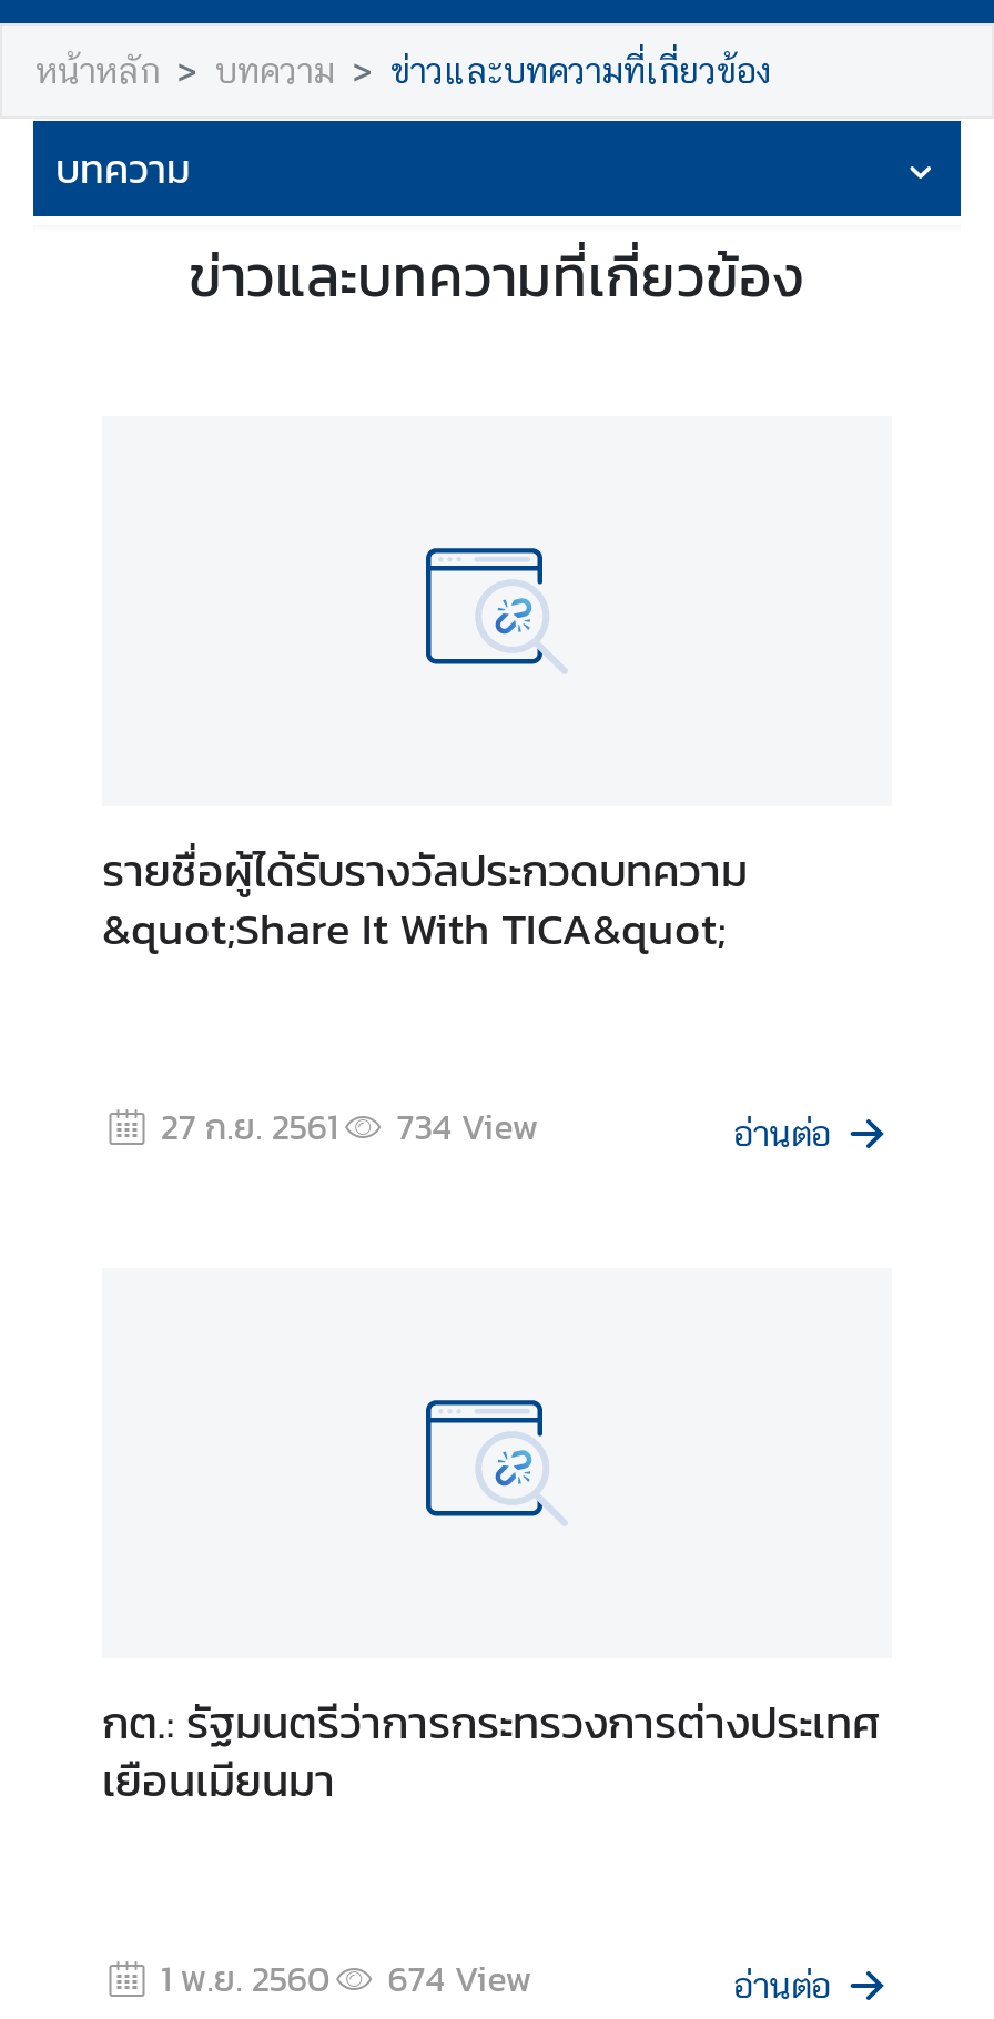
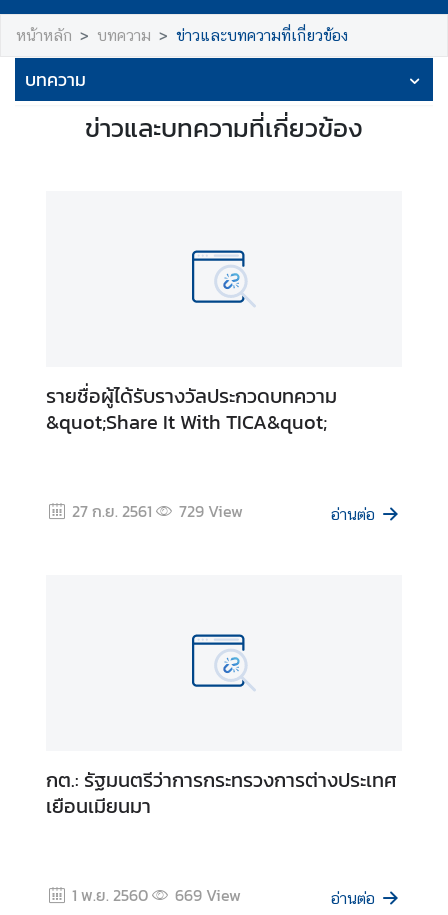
- 734 View
+ 729 View

- 674 View
+ 669 View
